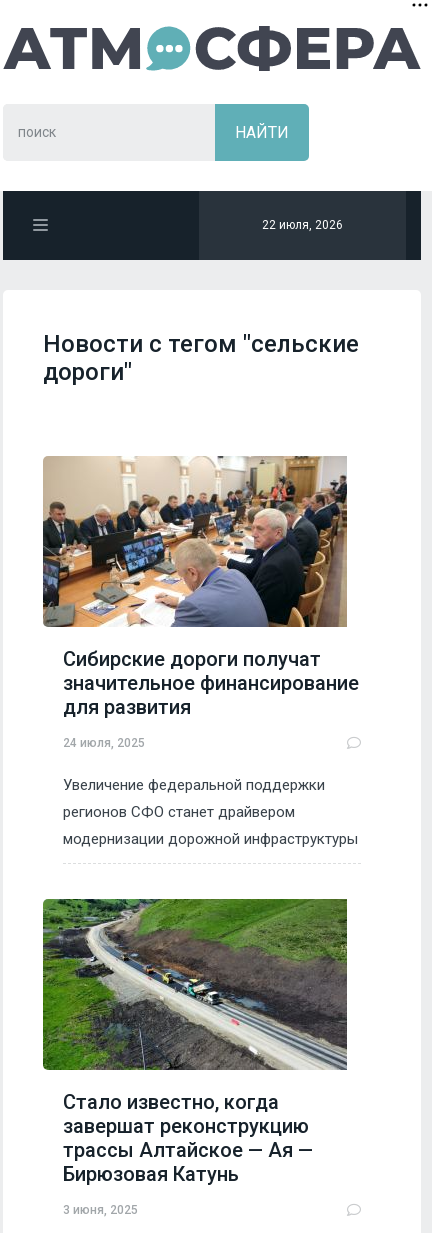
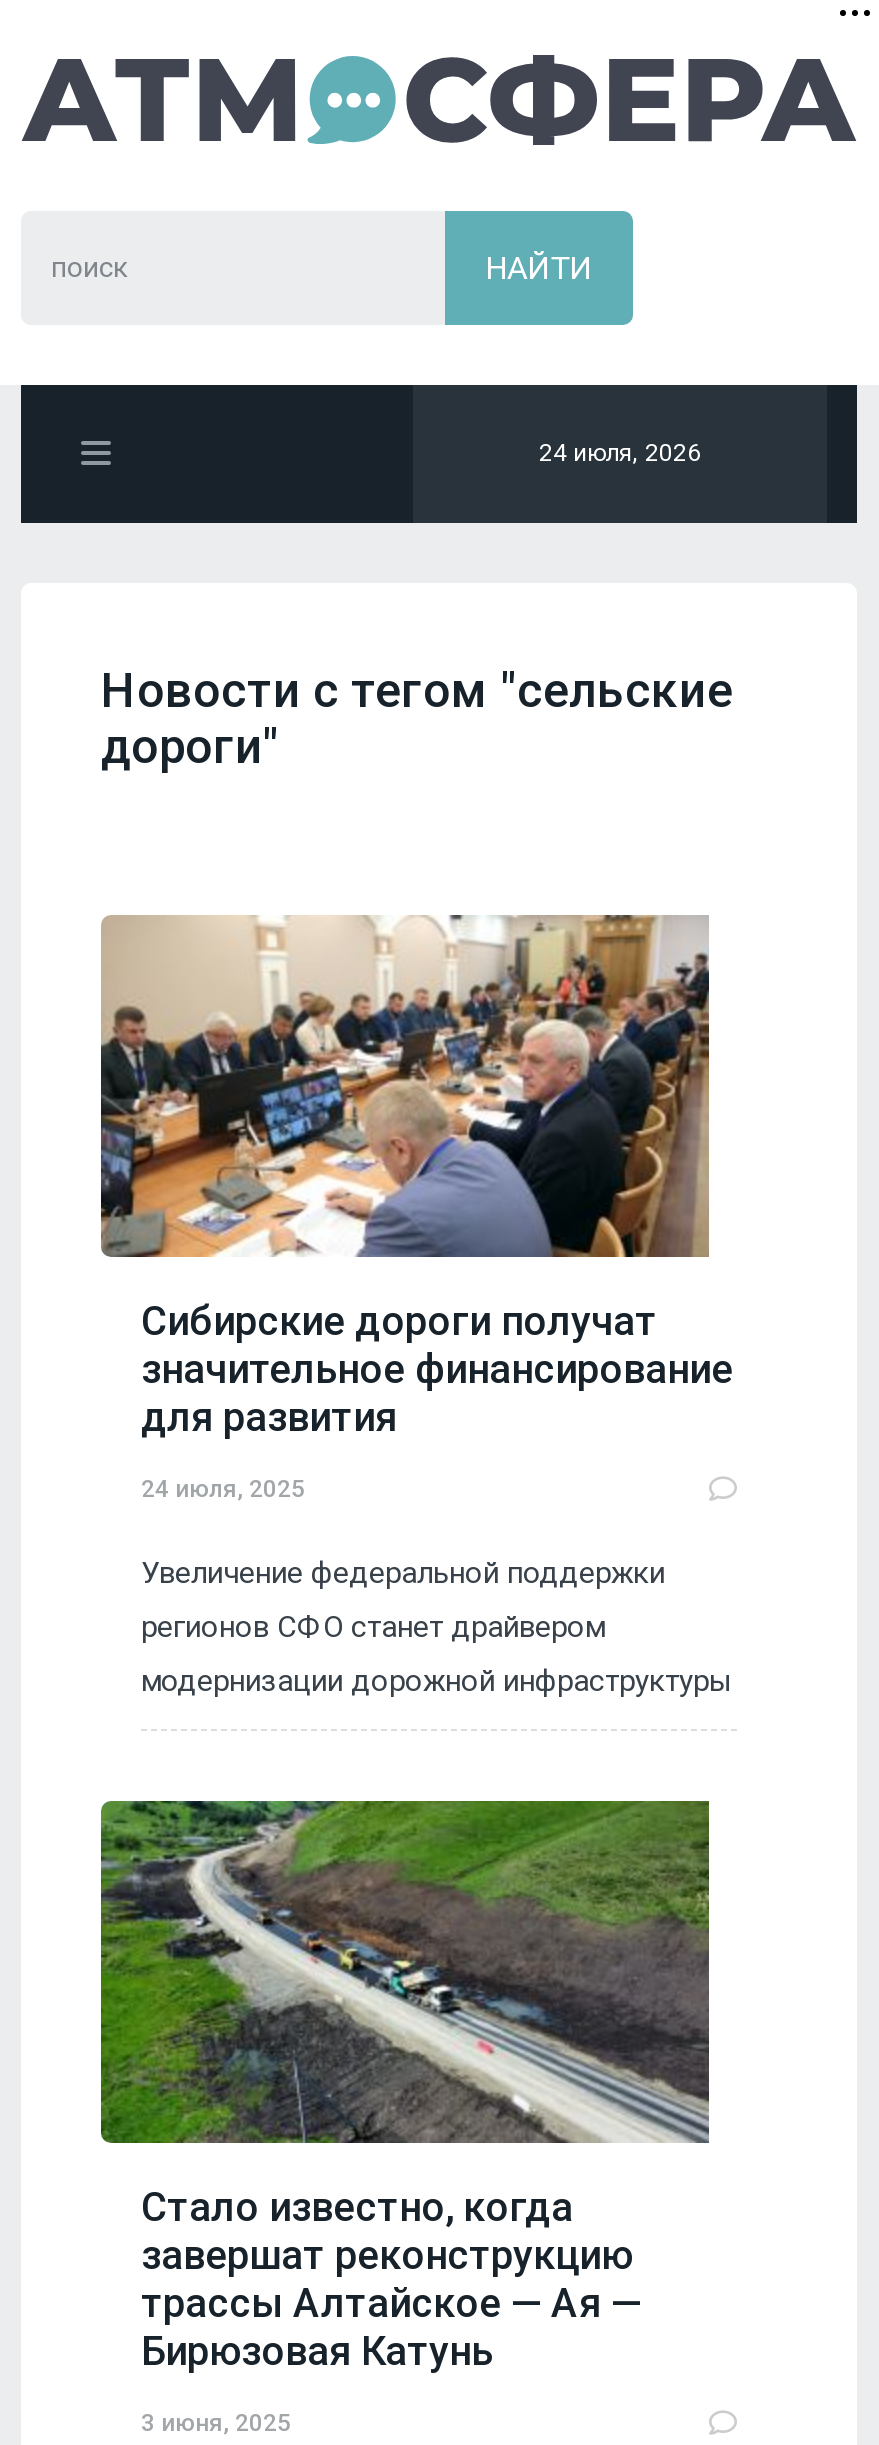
- 22 июля, 2026
+ 24 июля, 2026
